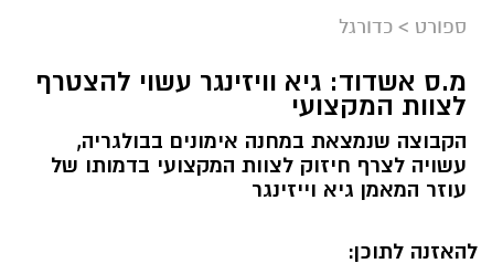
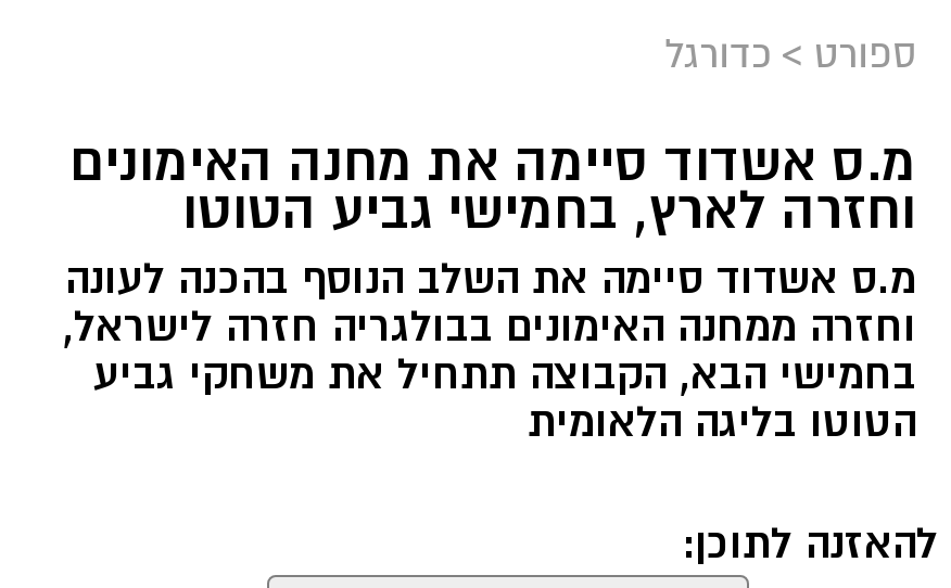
- מ.ס אשדוד: גיא וויזינגר עשוי להצטרף
- לצוות המקצועי
- הקבוצה שנמצאת במחנה אימונים בבולגריה,
- עשויה לצרף חיזוק לצוות המקצועי בדמותו של
- עוזר המאמן גיא וייזינגר
+ מ.ס אשדוד סיימה את מחנה האימונים
+ וחזרה לארץ, בחמישי גביע הטוטו
+ מ.ס אשדוד סיימה את השלב הנוסף בהכנה לעונה
+ וחזרה ממחנה האימונים בבולגריה חזרה לישראל,
+ בחמישי הבא, הקבוצה תתחיל את משחקי גביע
+ הטוטו בליגה הלאומית
